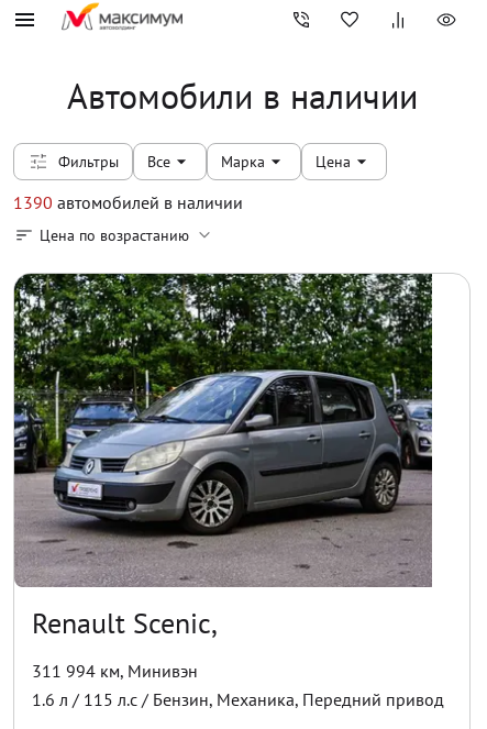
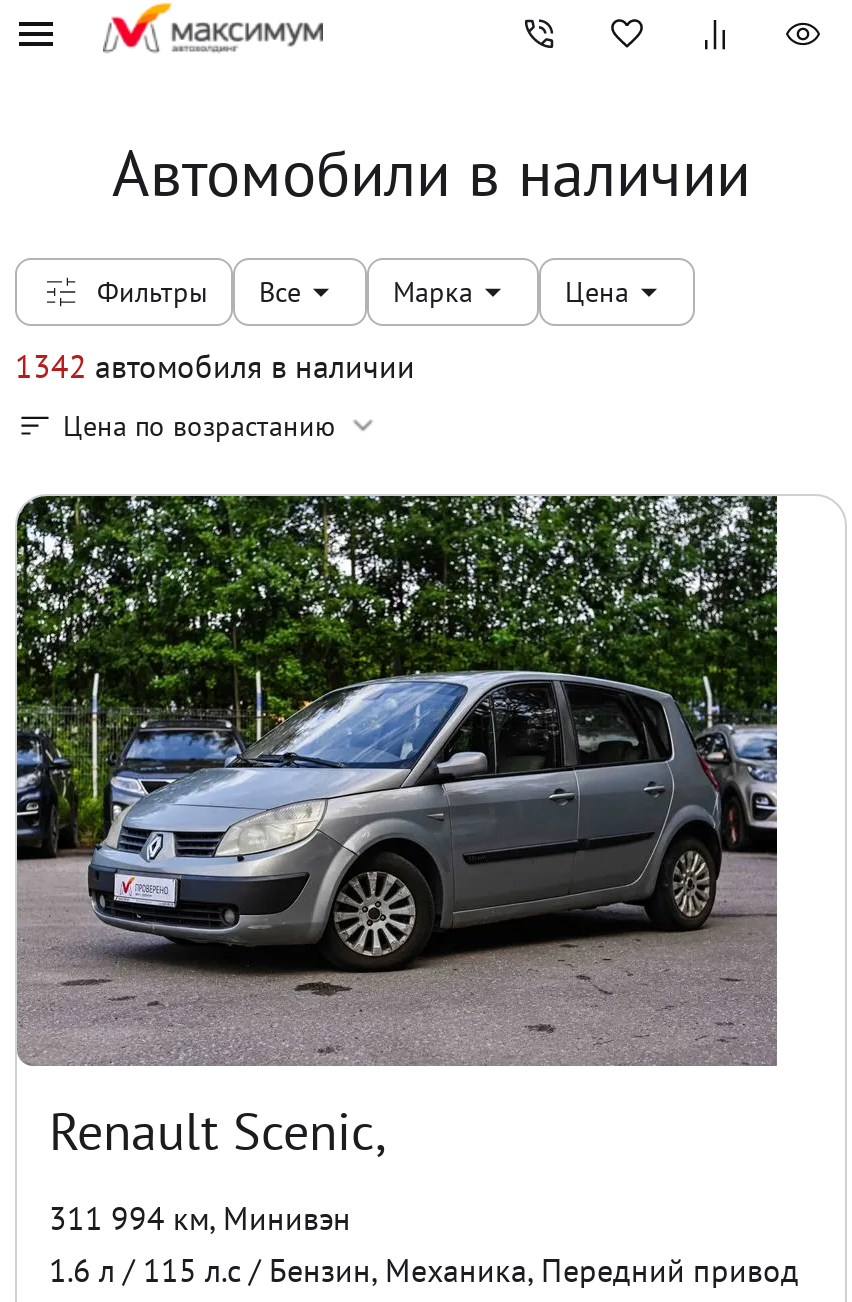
- 1390 автомобилей в наличии
+ 1342 автомобиля в наличии
